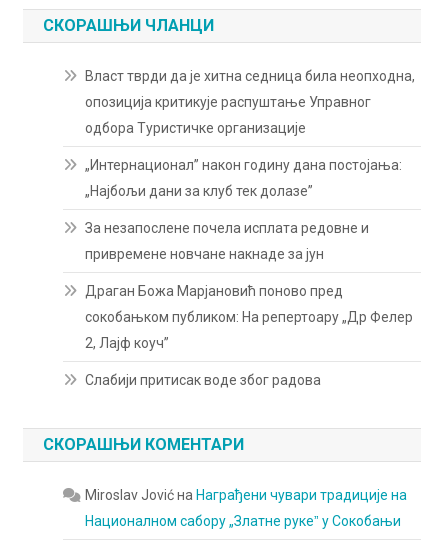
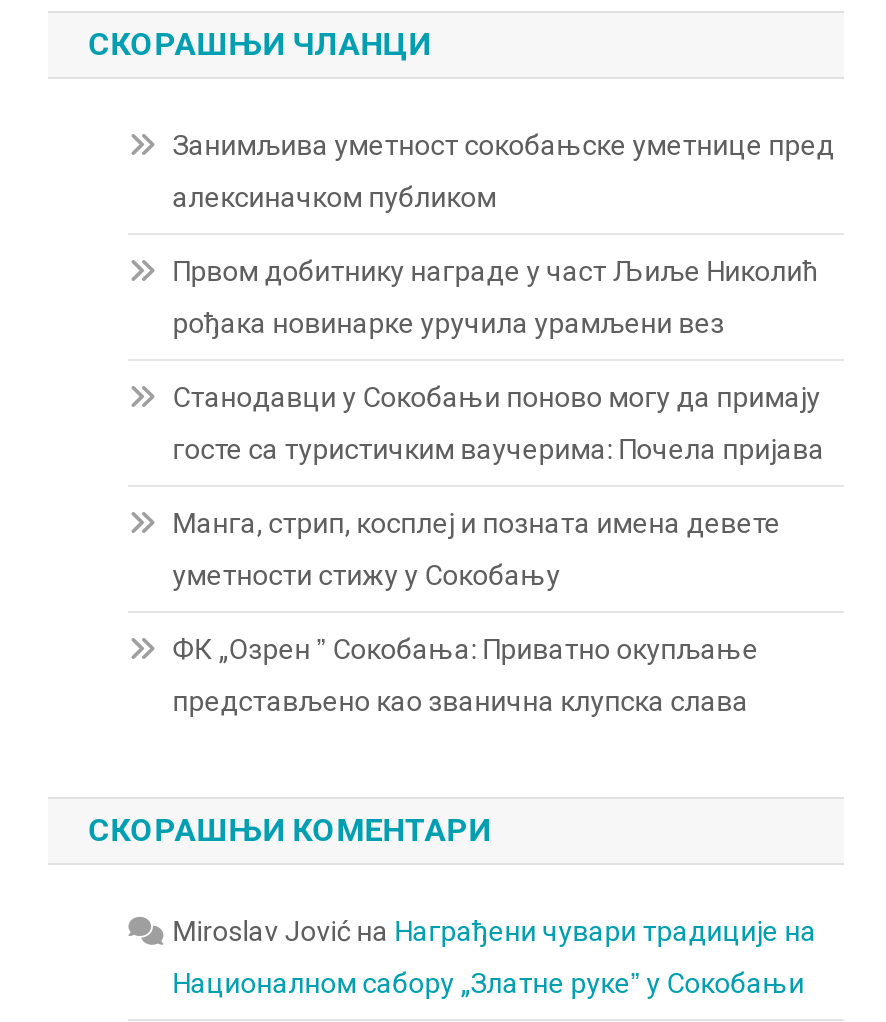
- Власт тврди да је хитна седница била неопходна,
- опозиција критикује распуштање Управног
- одбора Туристичке организације
- „Интернационал” након годину дана постојања:
- „Најбољи дани за клуб тек долазе”
- За незапослене почела исплата редовне и
- привремене новчане накнаде за јун
- Драган Божа Марјановић поново пред
- сокобањком публиком: На репертоару „Др Фелер
- 2, Лајф коуч”
- Слабији притисак воде због радова
+ Занимљива уметност сокобањске уметнице пред
+ алексиначком публиком
+ Првом добитнику награде у част Љиље Николић
+ рођака новинарке уручила урамљени вез
+ Станодавци у Сокобањи поново могу да примају
+ госте са туристичким ваучерима: Почела пријава
+ Манга, стрип, косплеј и позната имена девете
+ уметности стижу у Сокобању
+ ФК „Озрен ˮ Сокобања: Приватно окупљање
+ представљено као званична клупска слава
